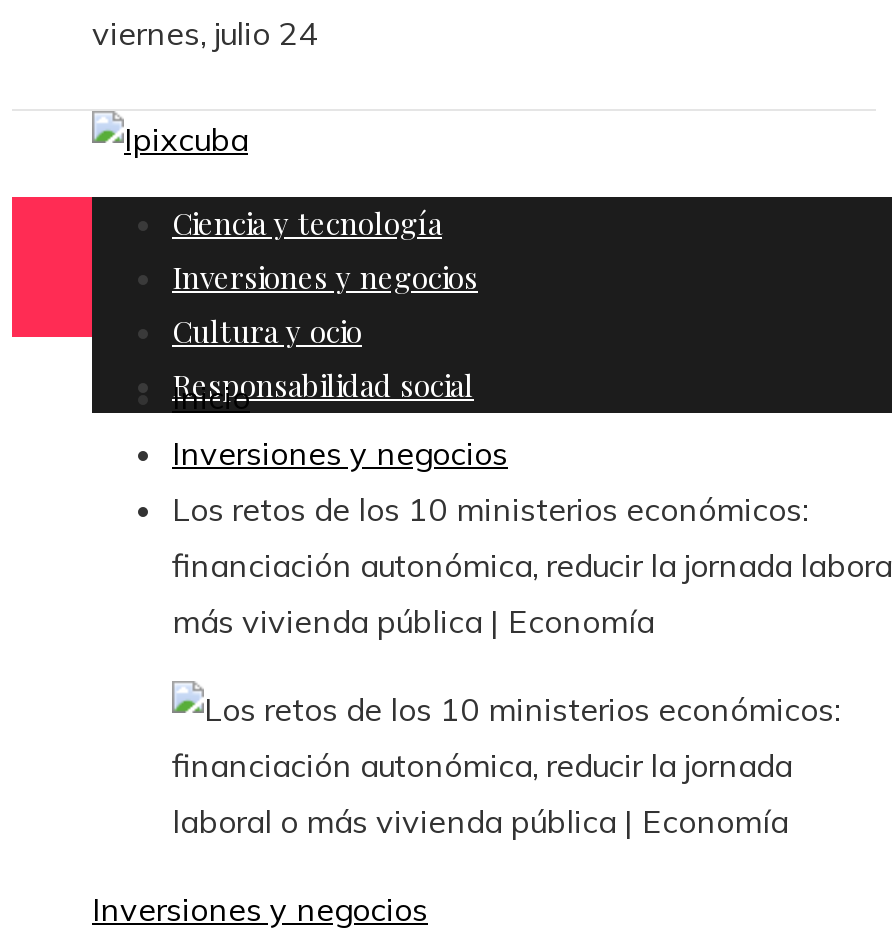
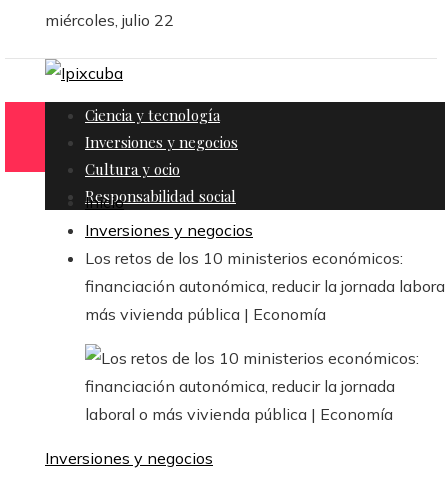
- viernes, julio 24
+ miércoles, julio 22
